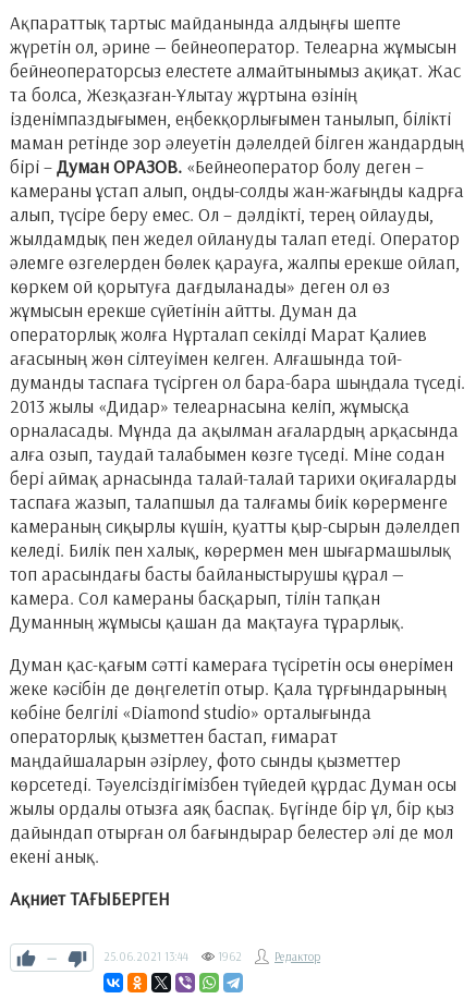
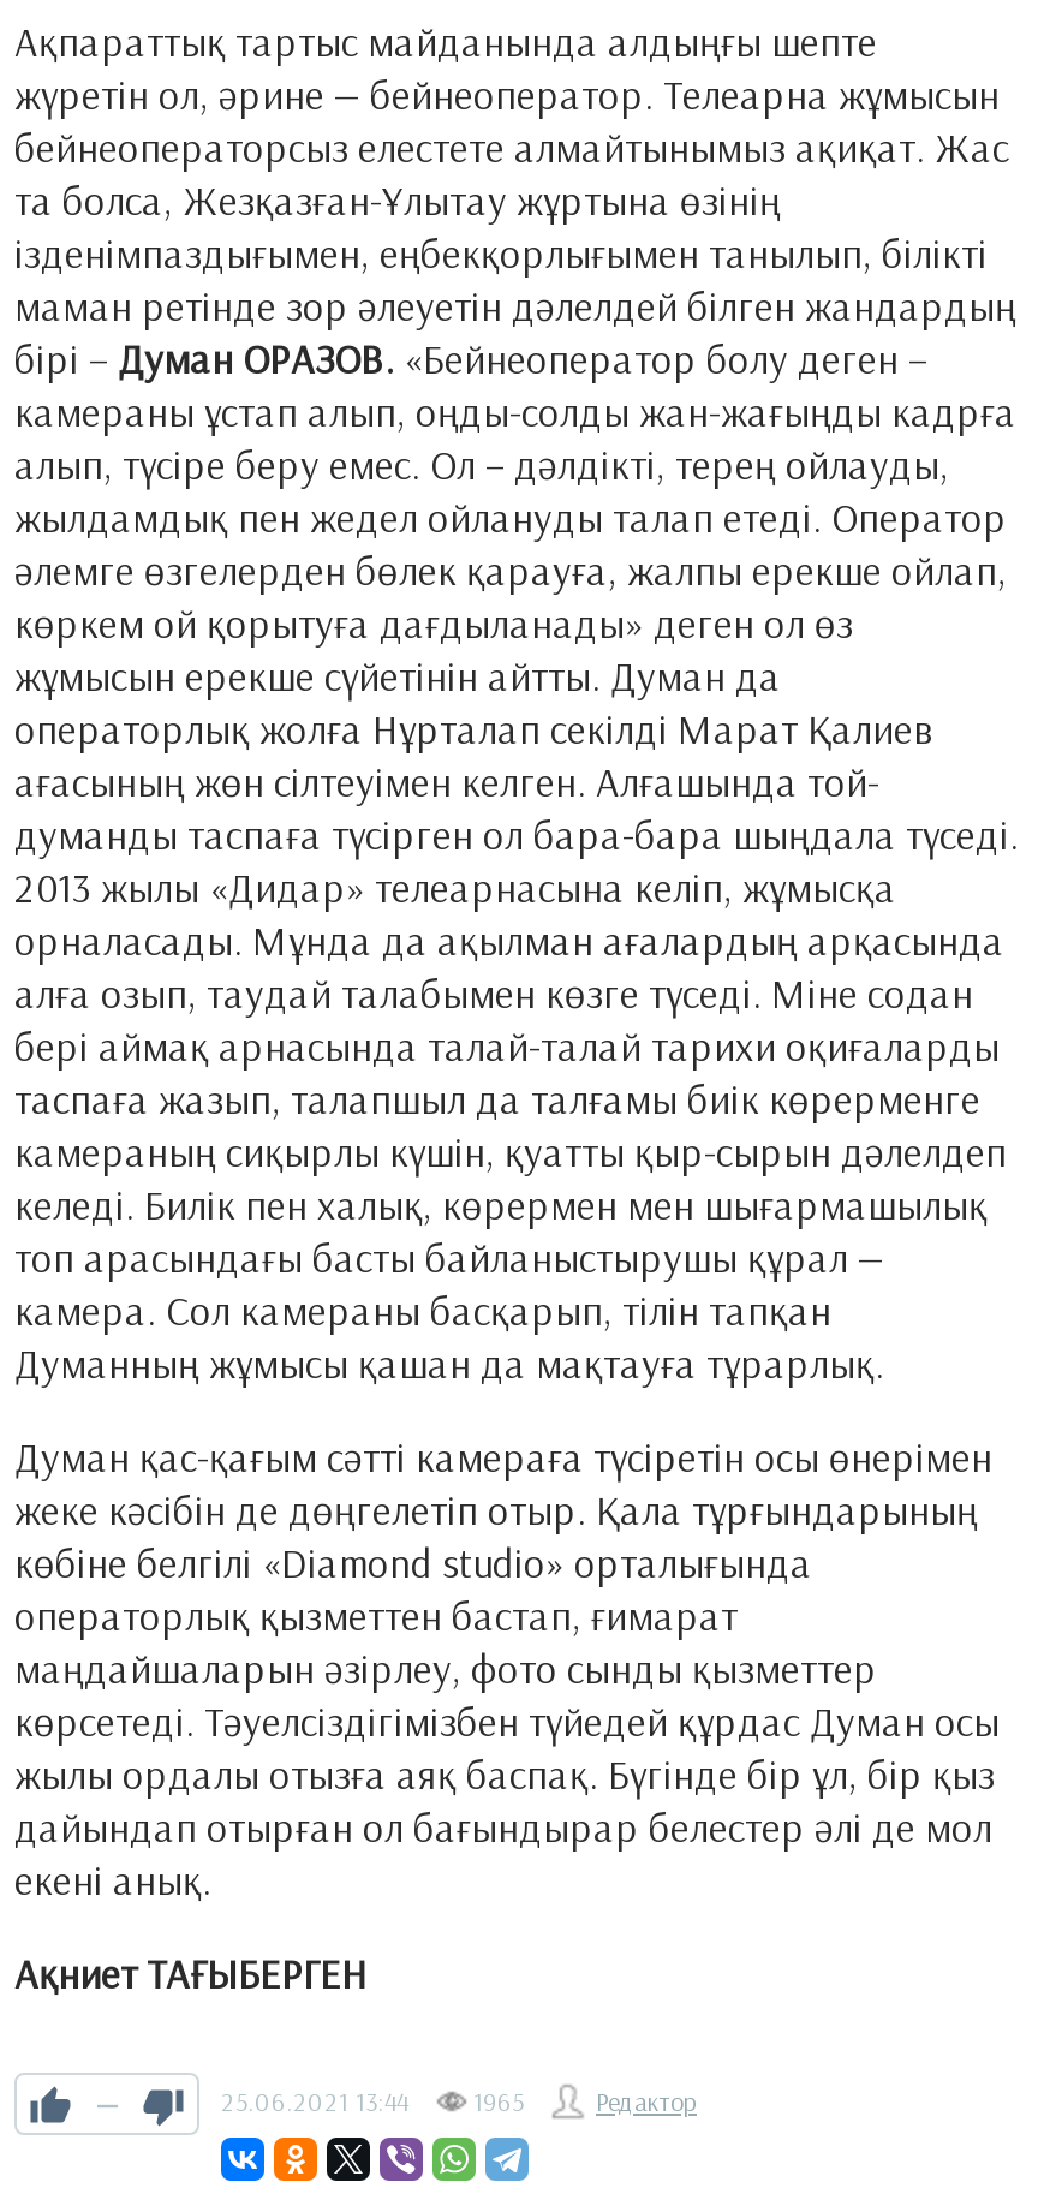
- 25.06.2021 13:44 1962
+ 25.06.2021 13:44 1965
